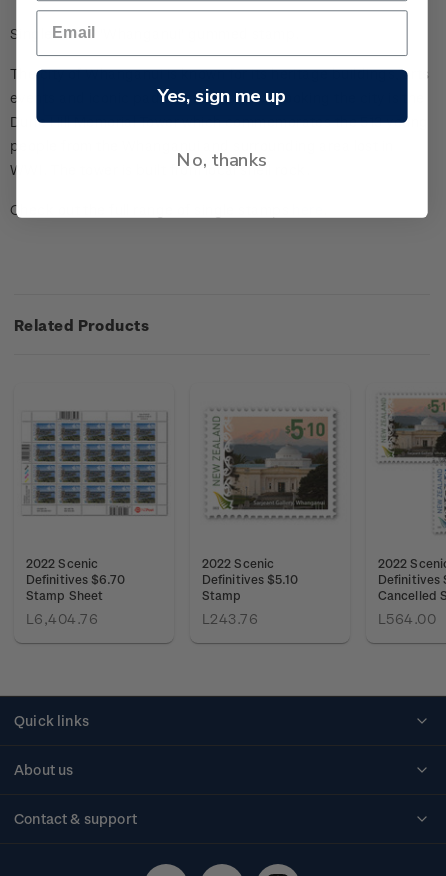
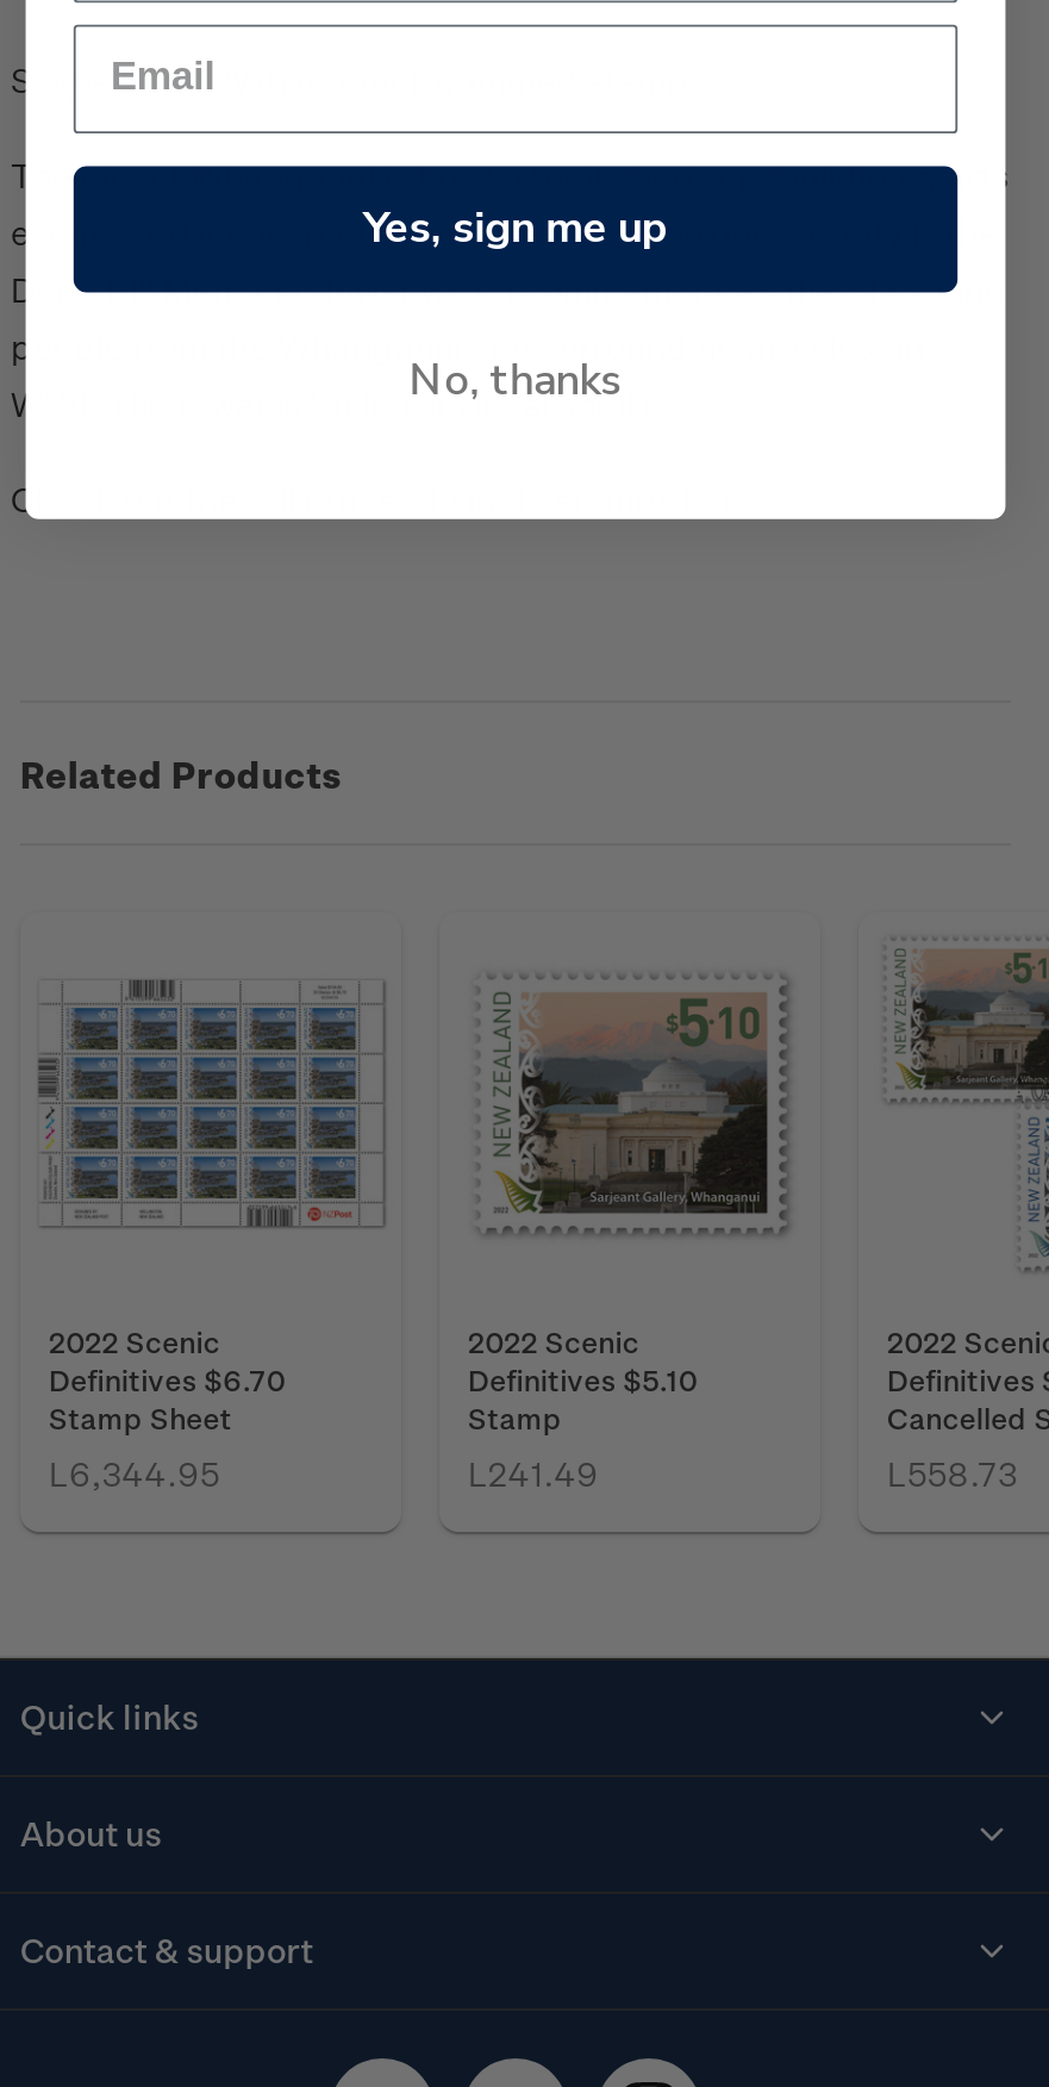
- L6,404.76
+ L6,344.95

- L243.76
+ L241.49

- L564.00
+ L558.73
